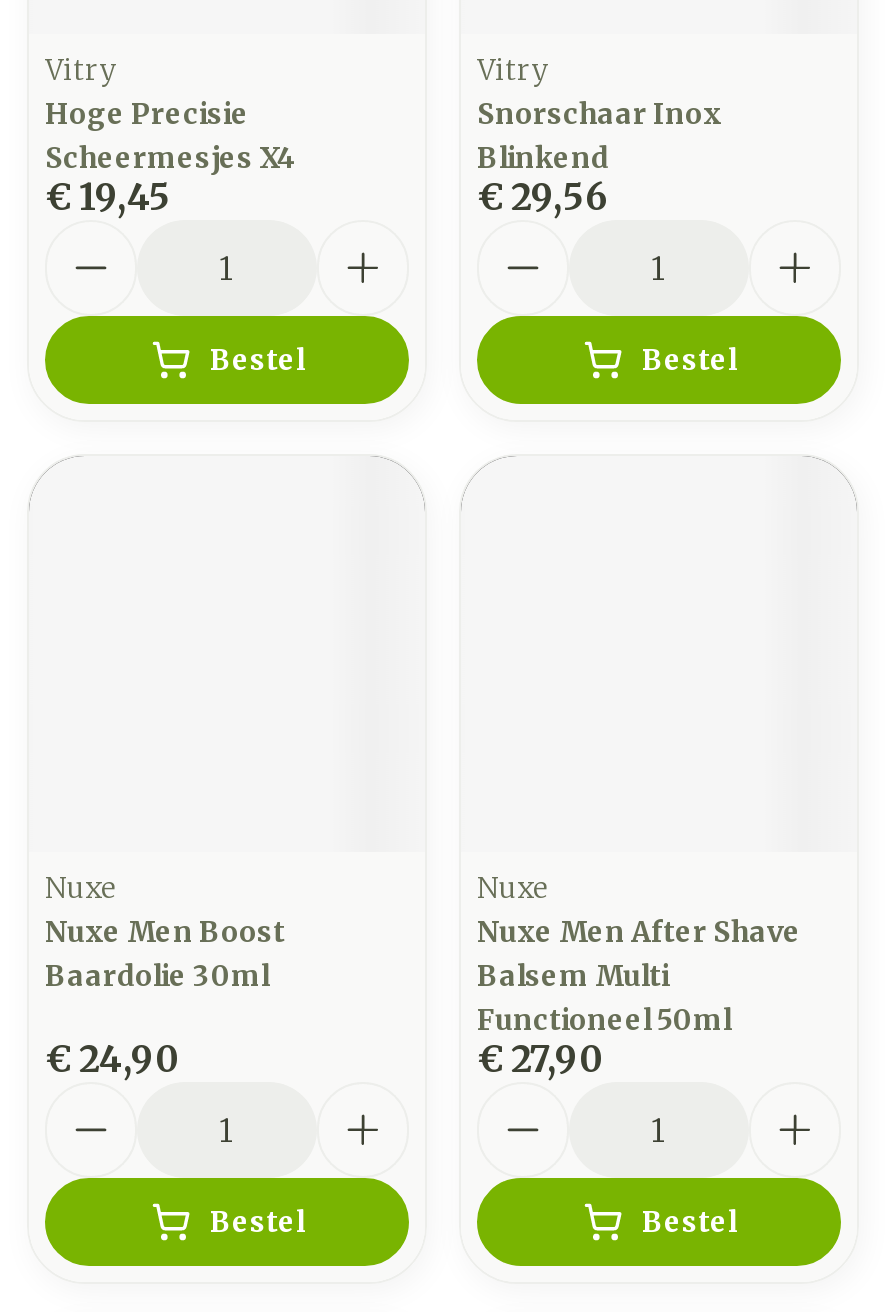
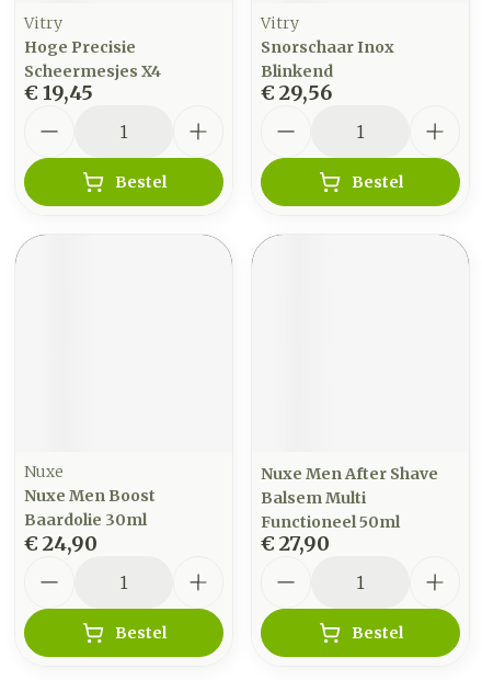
- Nuxe
